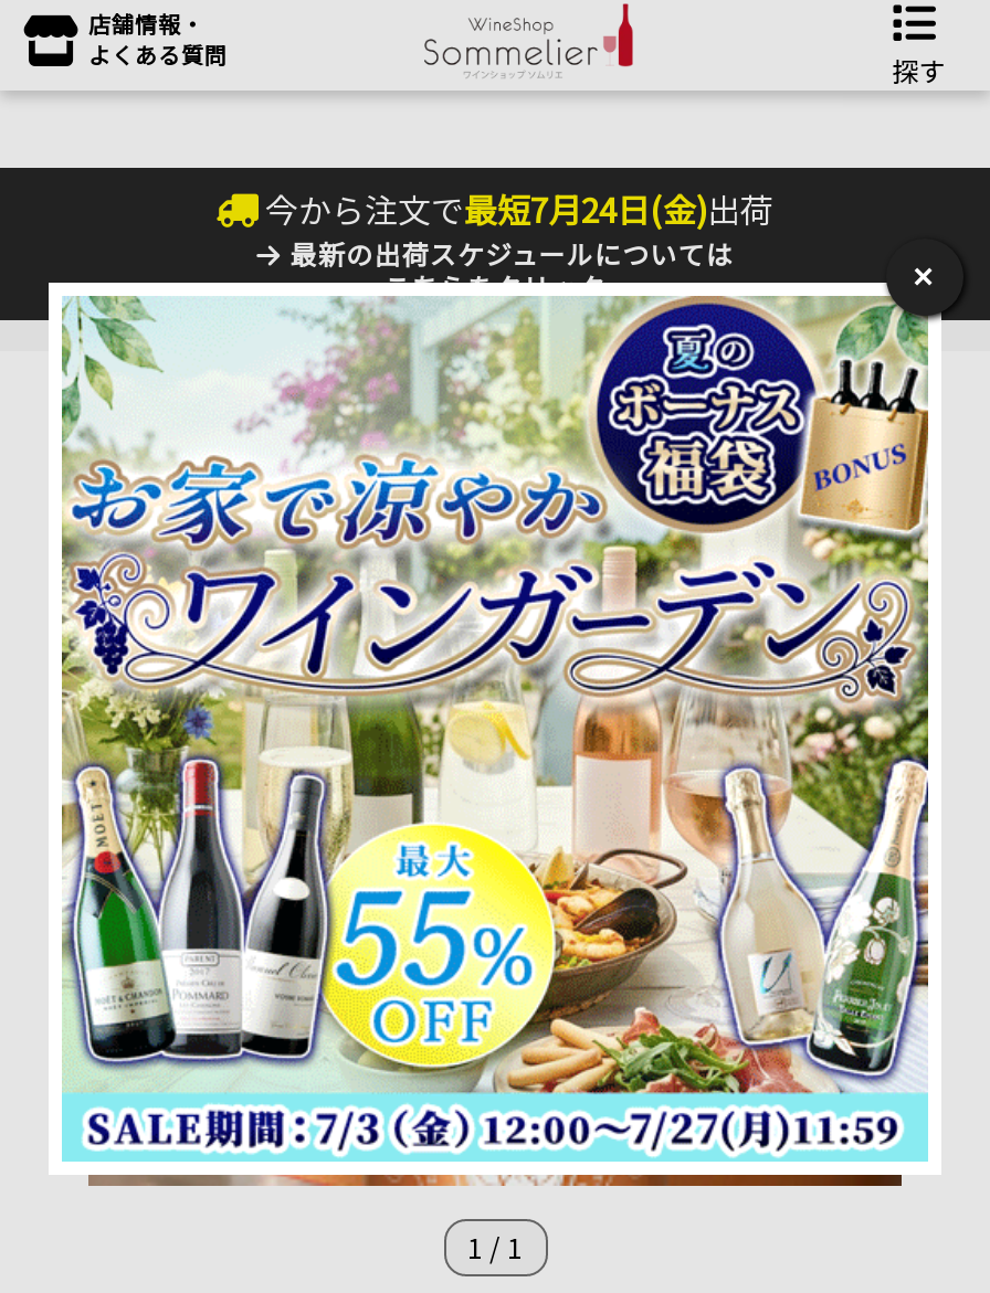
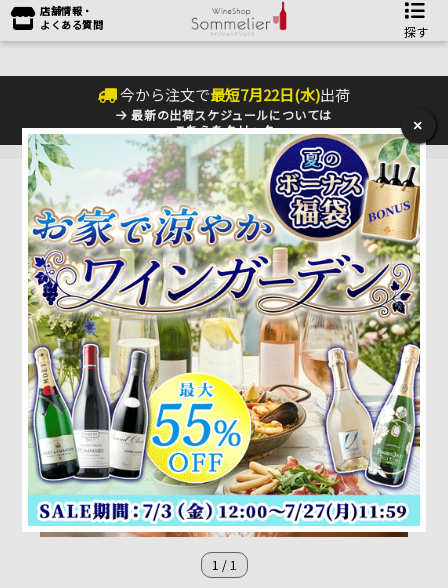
- 今から注文で最短7月24日(金)出荷
+ 今から注文で最短7月22日(水)出荷
